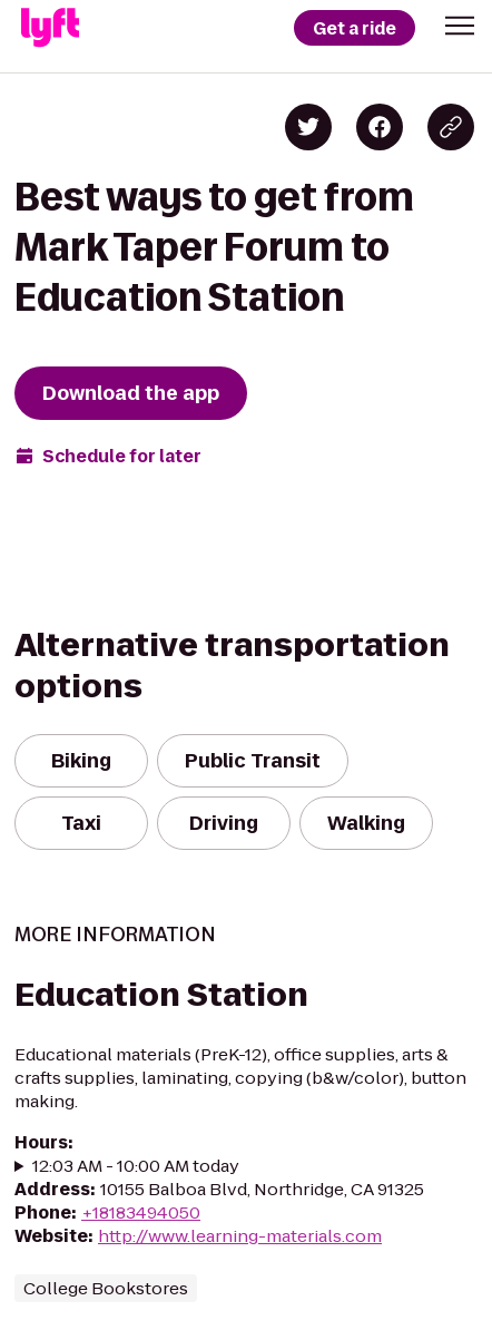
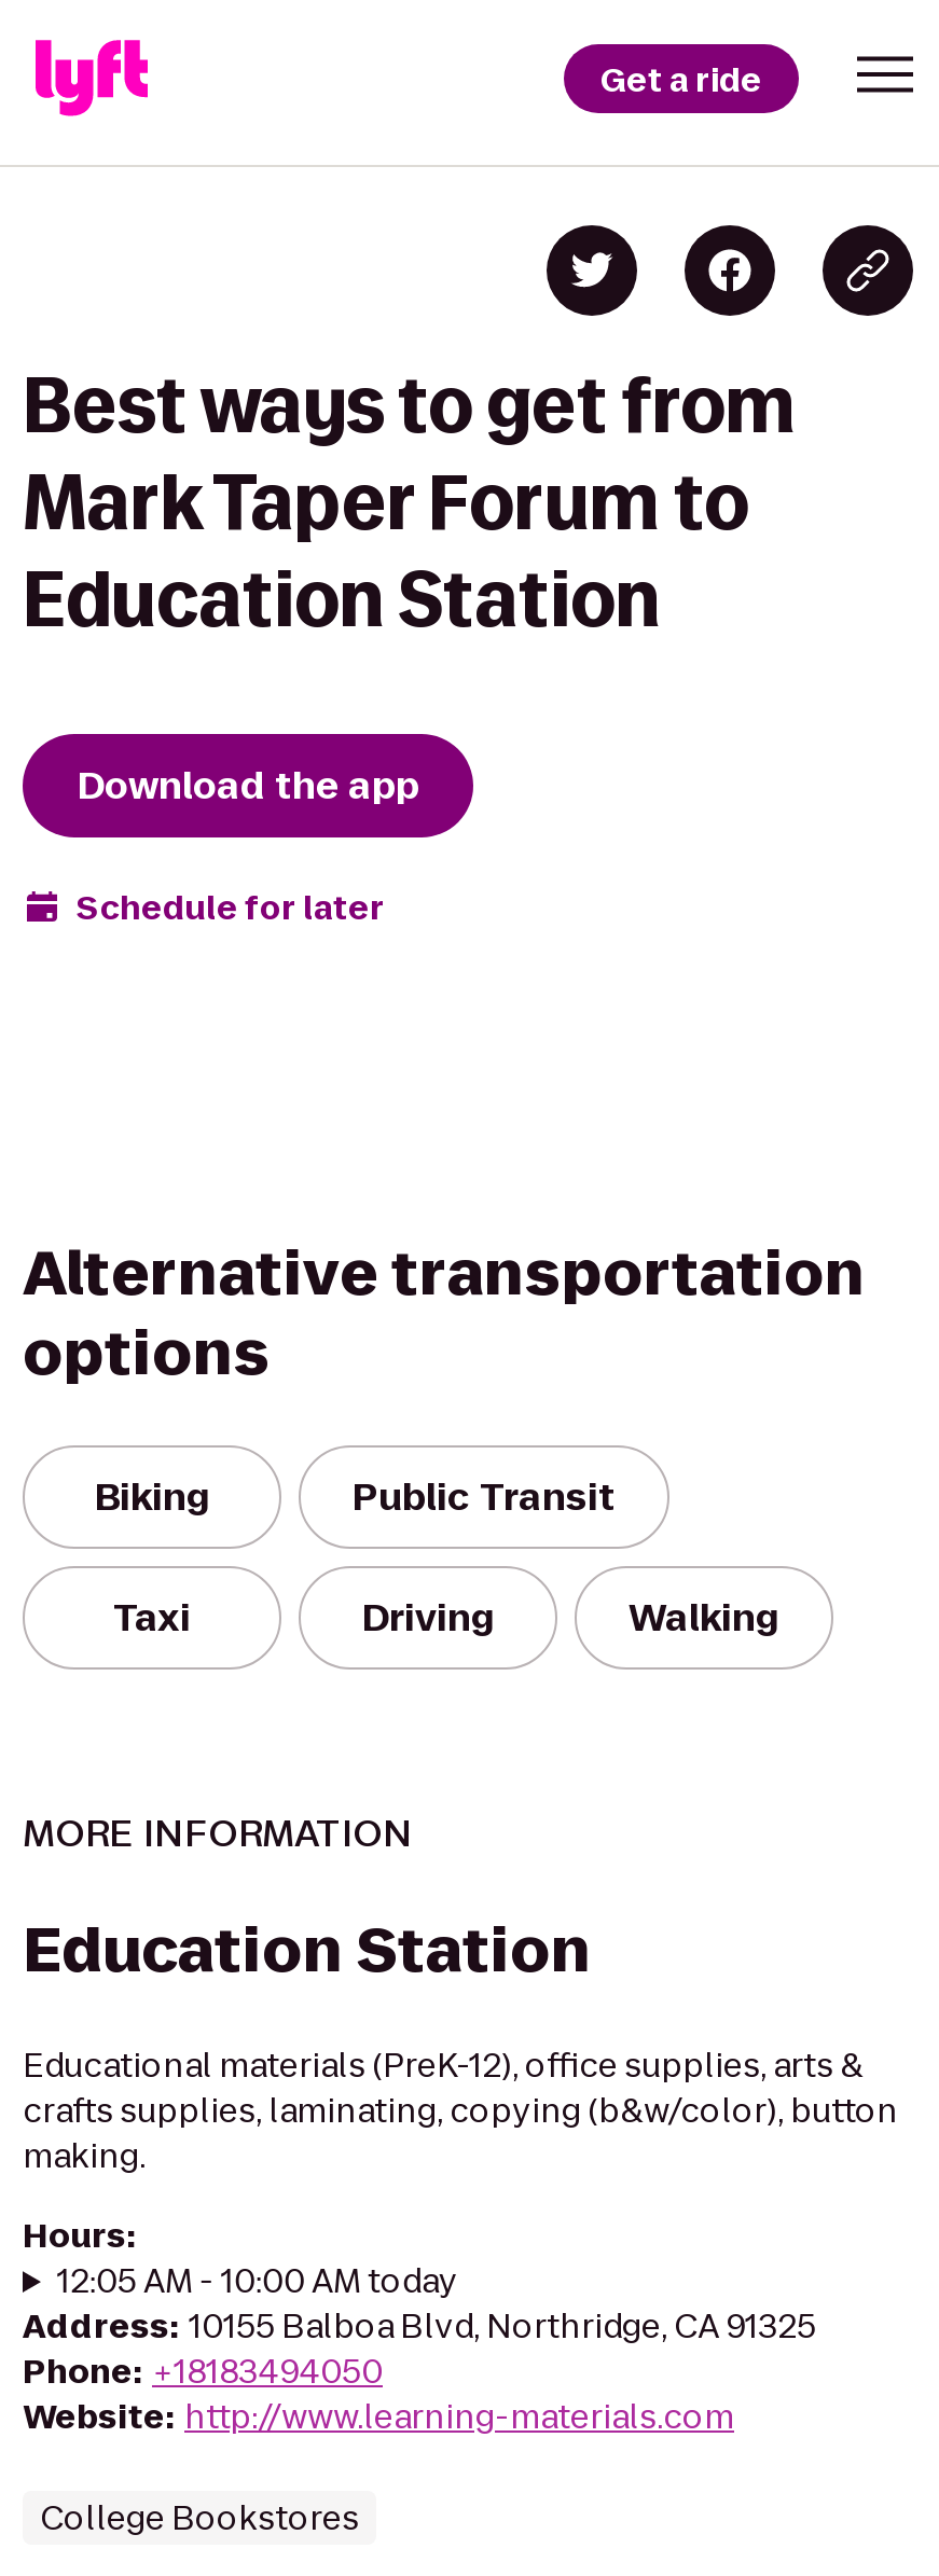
- 12:03 AM - 10:00 AM today
+ 12:05 AM - 10:00 AM today
